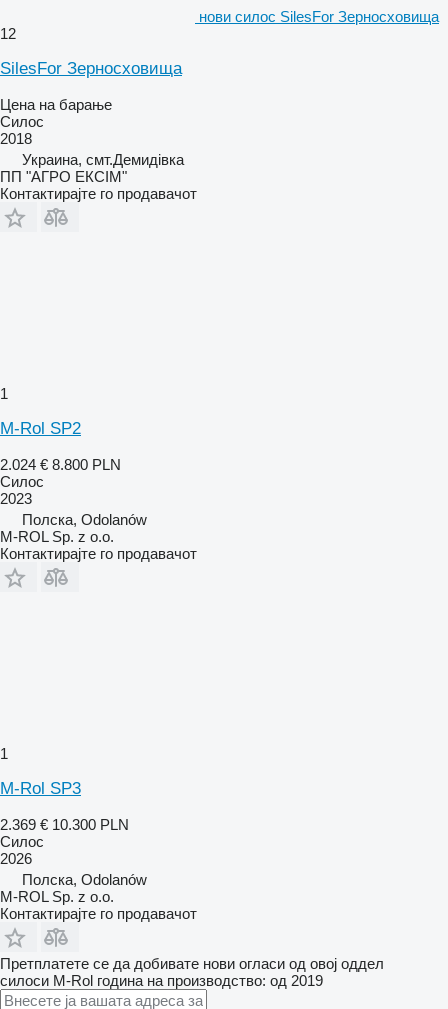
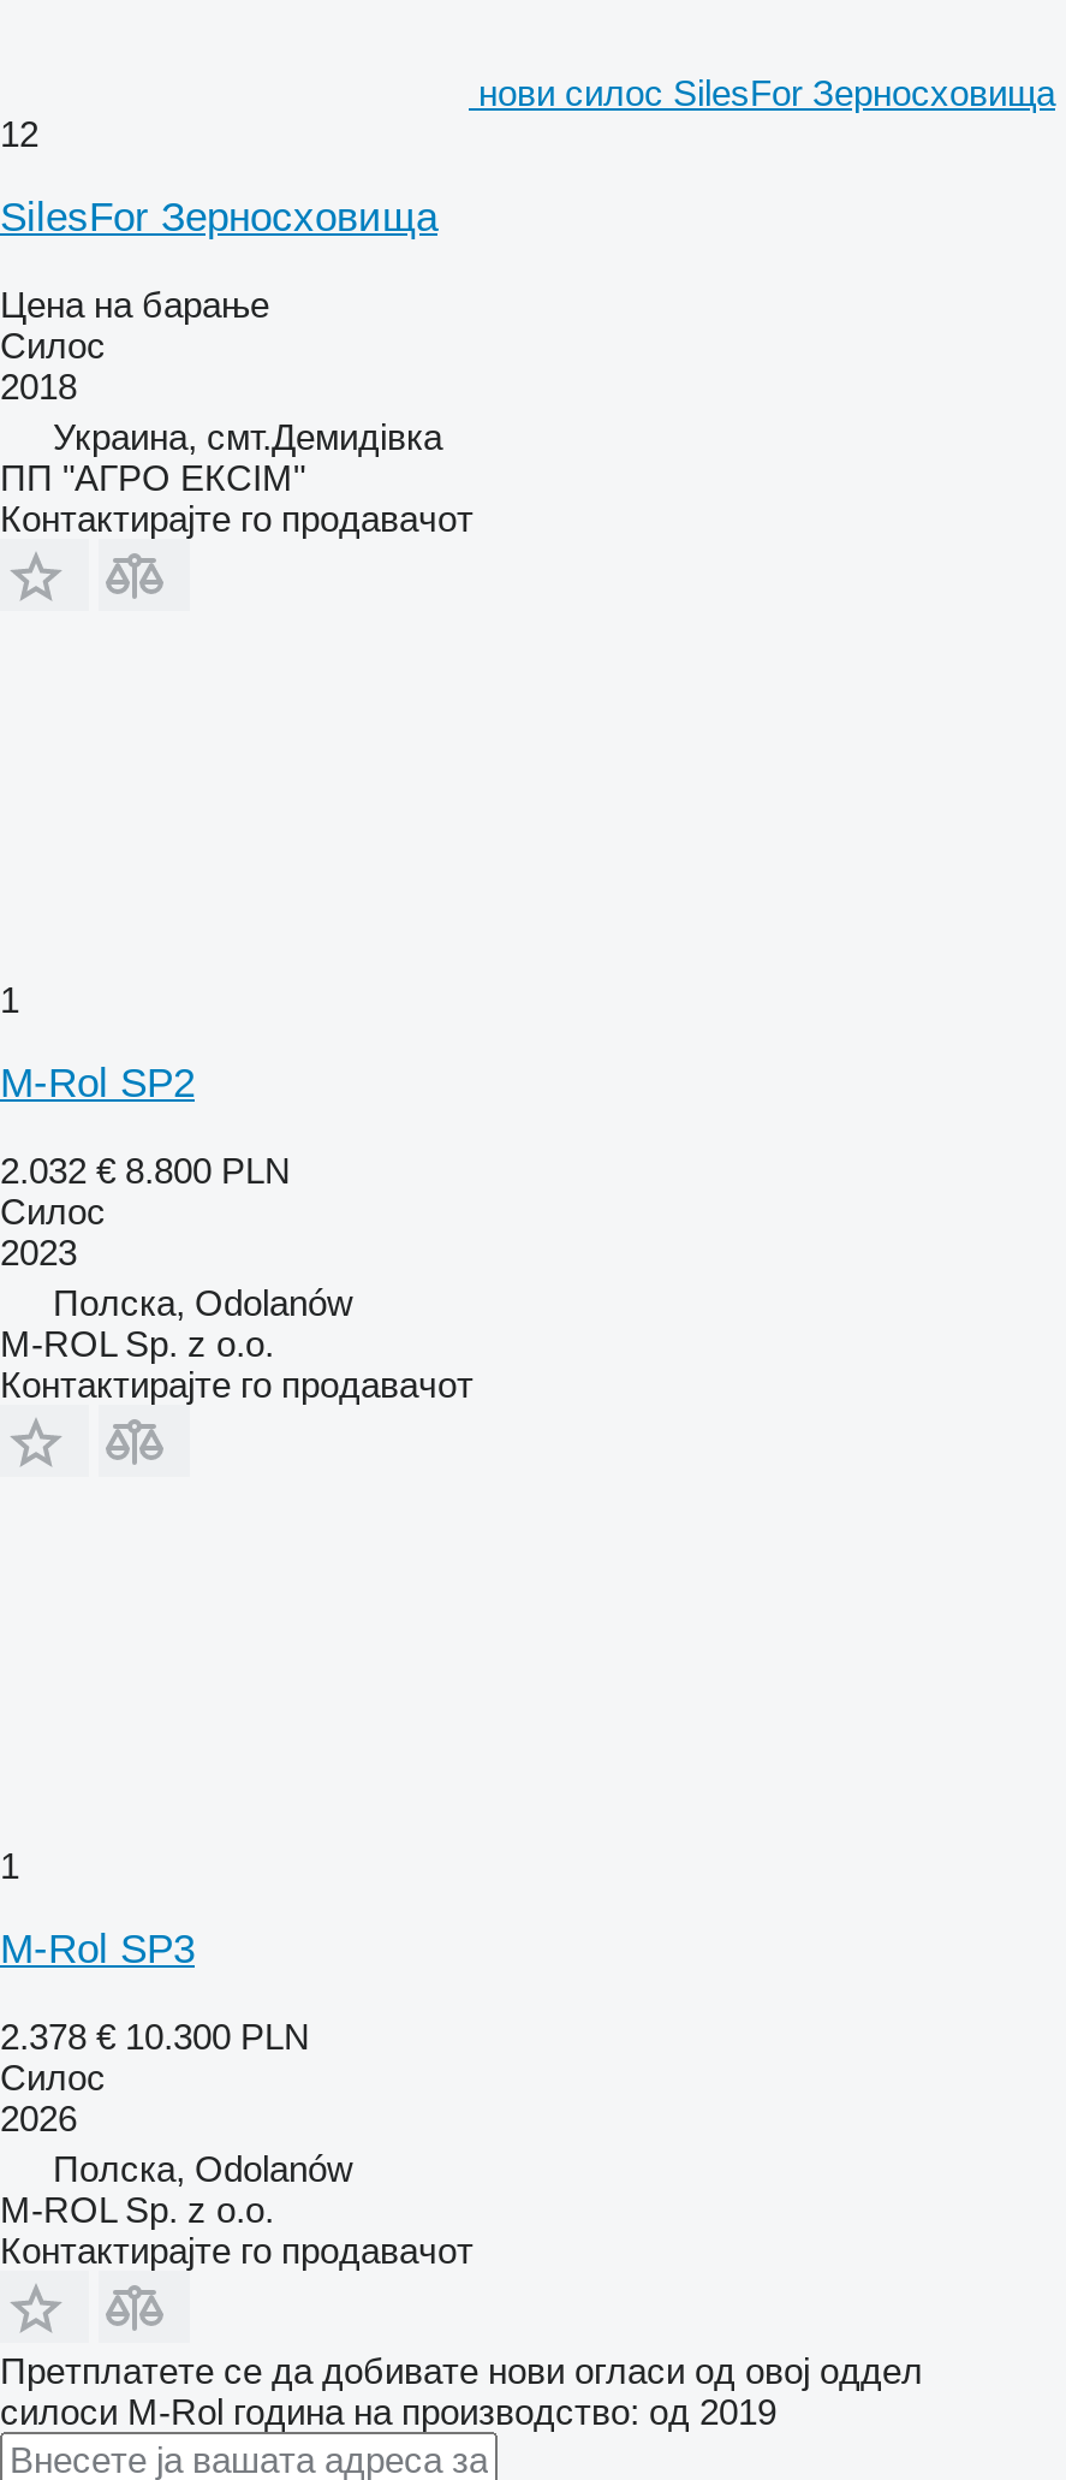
- 2.024 € 8.800 PLN
+ 2.032 € 8.800 PLN

- 2.369 € 10.300 PLN
+ 2.378 € 10.300 PLN
